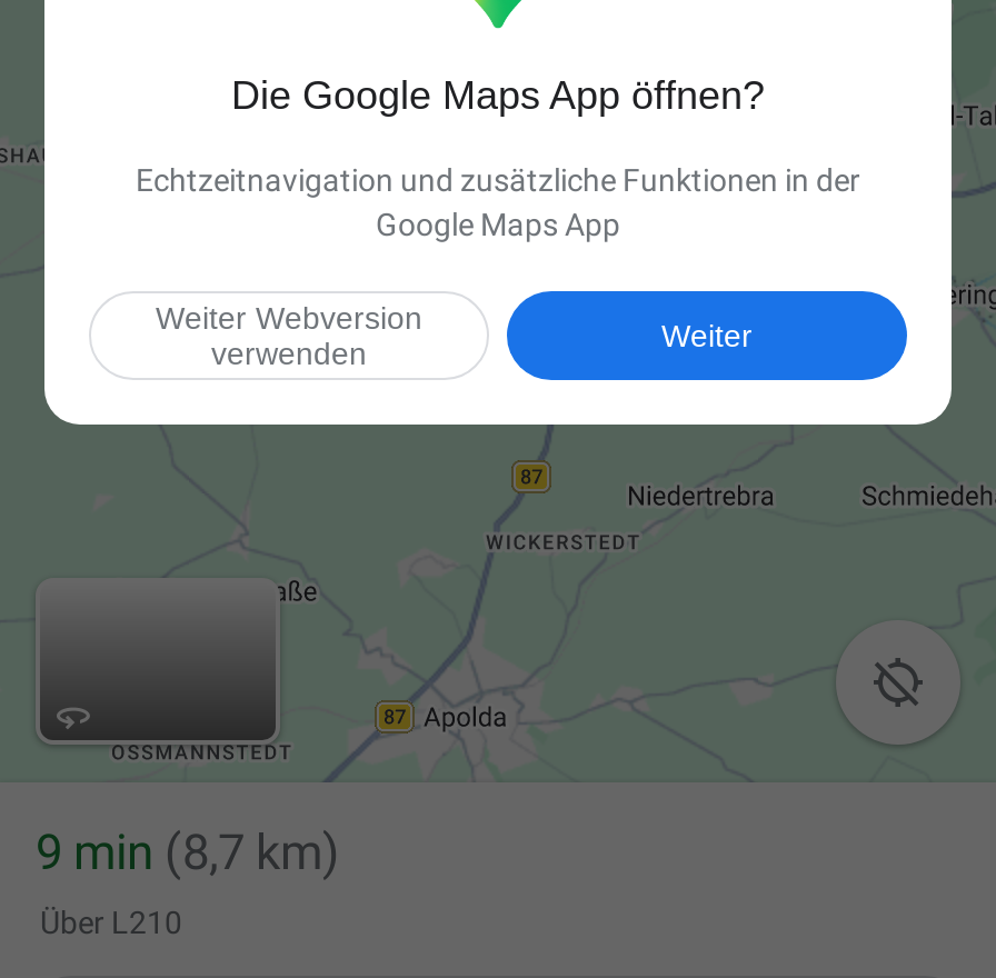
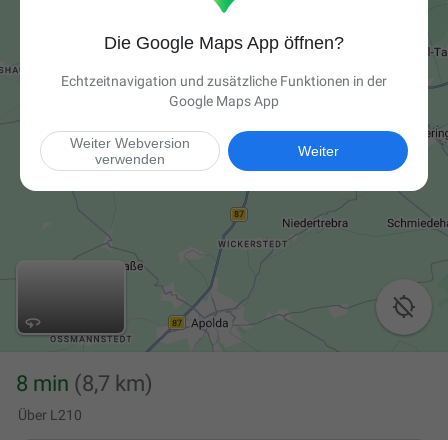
- 9 min (8,7 km)
+ 8 min (8,7 km)
